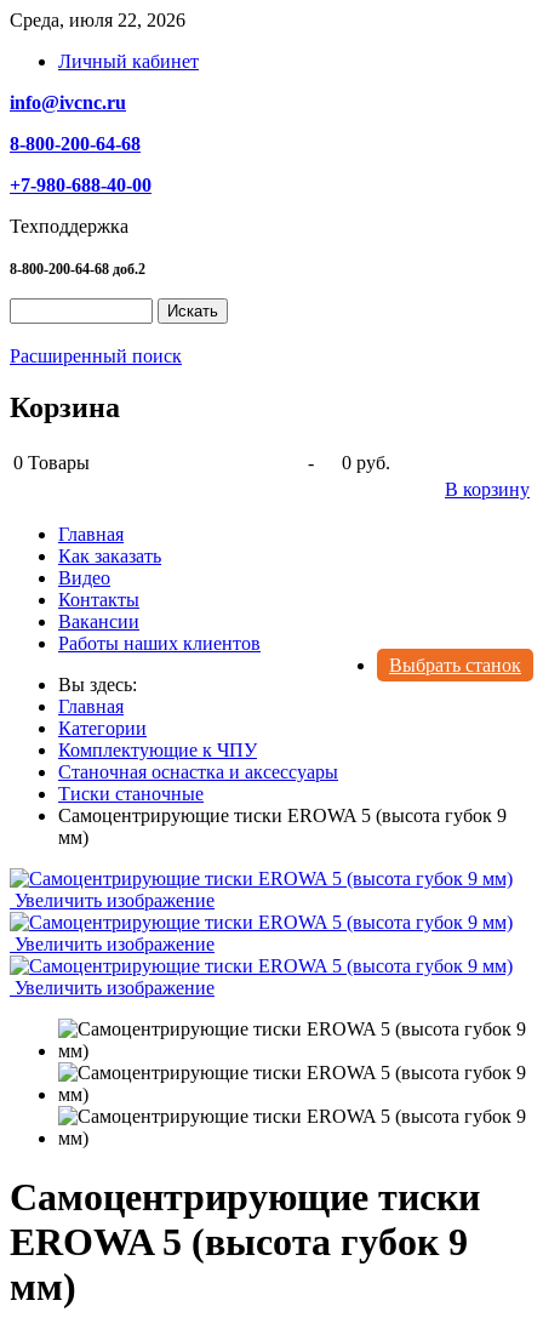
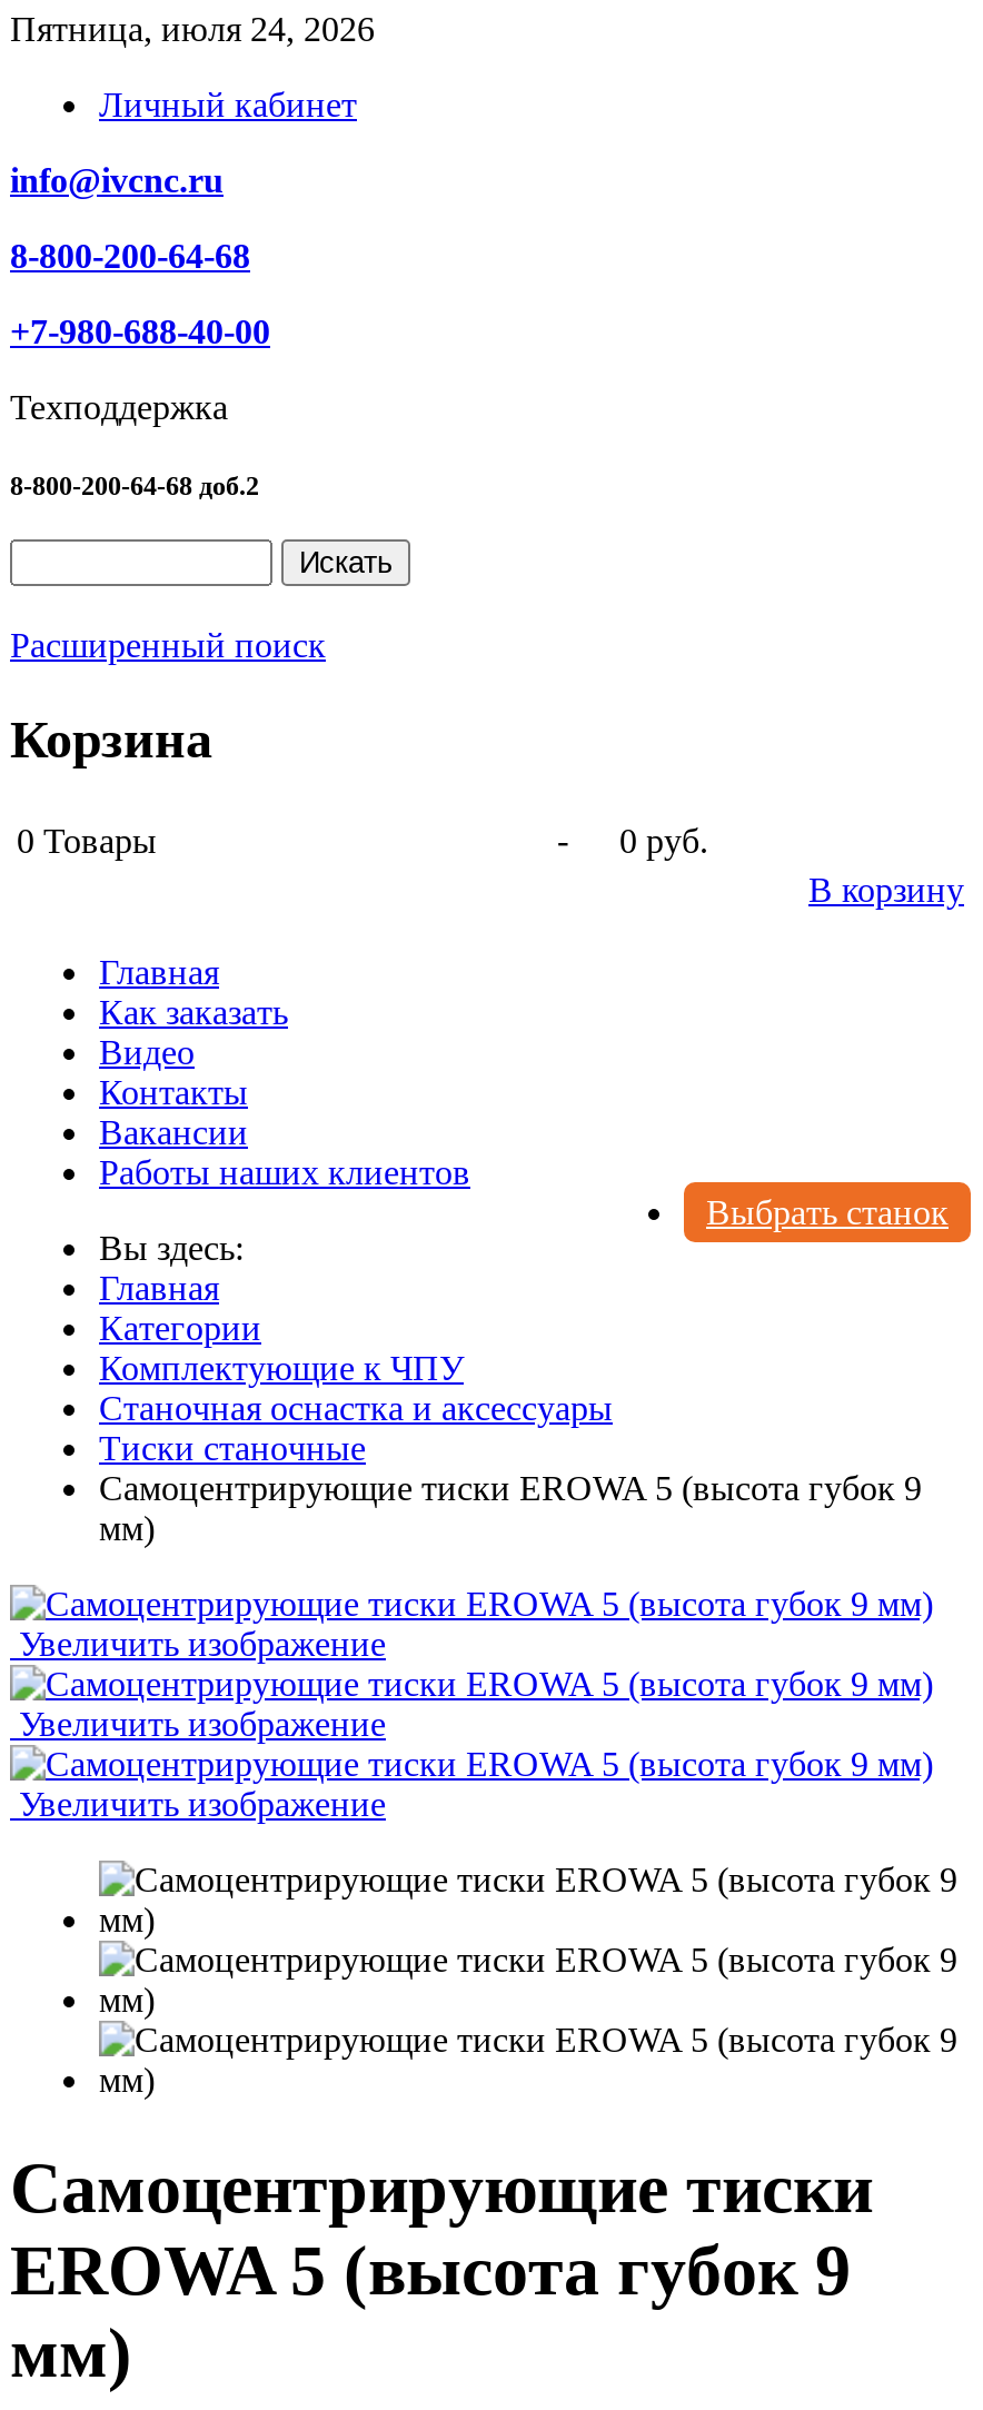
- Среда, июля 22, 2026
+ Пятница, июля 24, 2026
